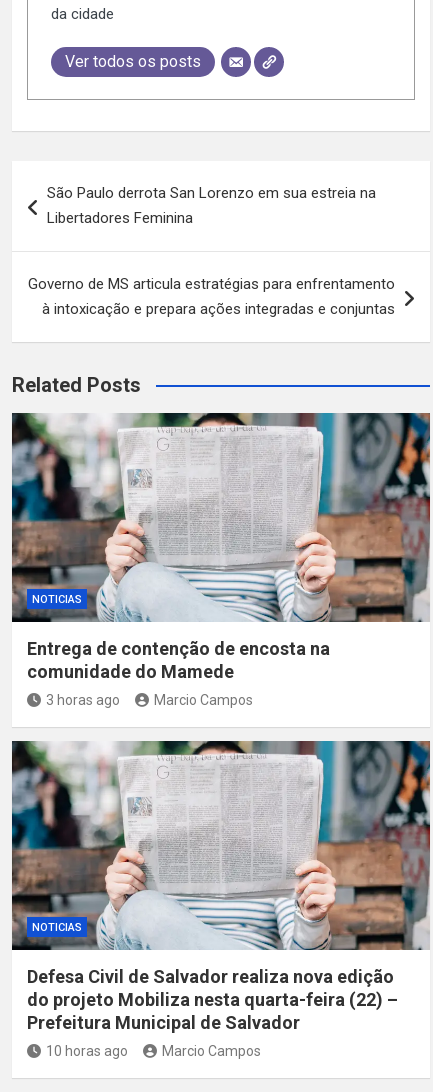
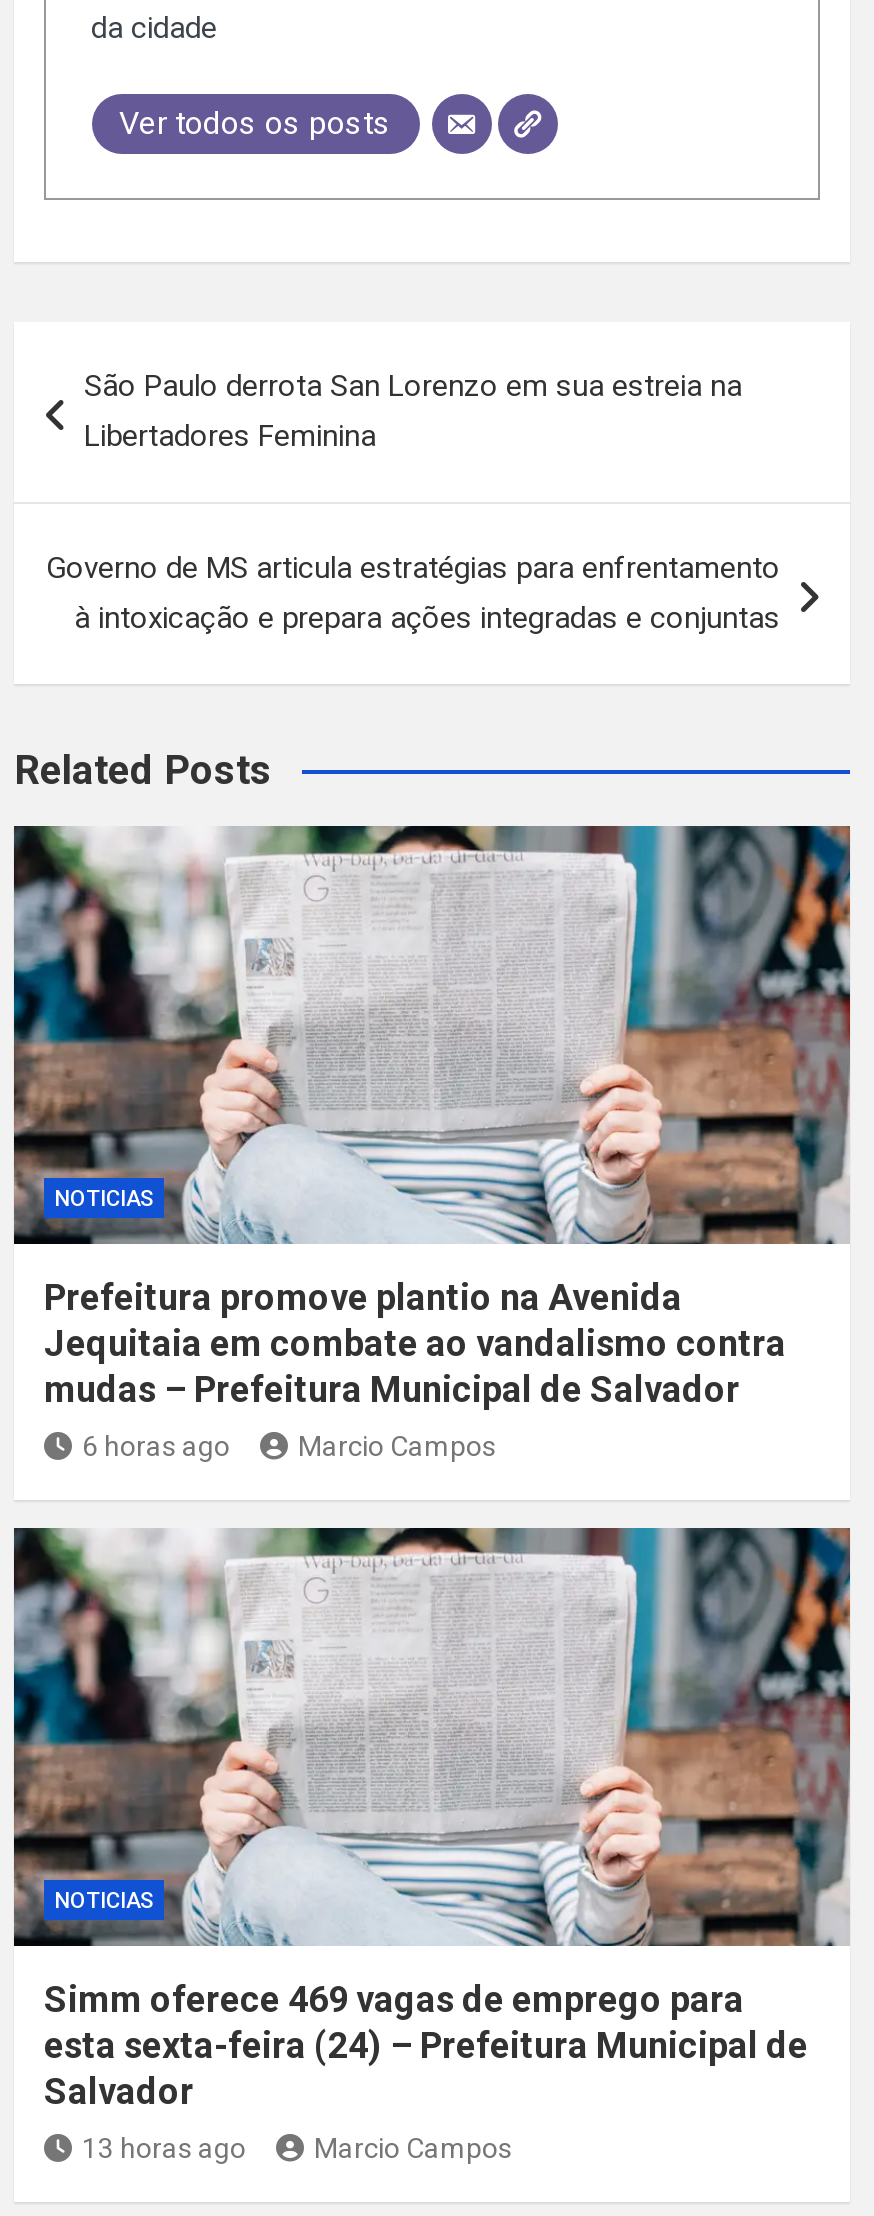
- Entrega de contenção de encosta na
- comunidade do Mamede
+ Prefeitura promove plantio na Avenida
+ Jequitaia em combate ao vandalismo contra
+ mudas – Prefeitura Municipal de Salvador

- 3 horas ago
+ 6 horas ago

- Defesa Civil de Salvador realiza nova edição
- do projeto Mobiliza nesta quarta-feira (22) –
- Prefeitura Municipal de Salvador
+ Simm oferece 469 vagas de emprego para
+ esta sexta-feira (24) – Prefeitura Municipal de
+ Salvador

- 10 horas ago
+ 13 horas ago
